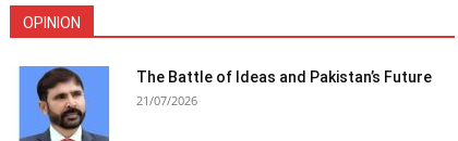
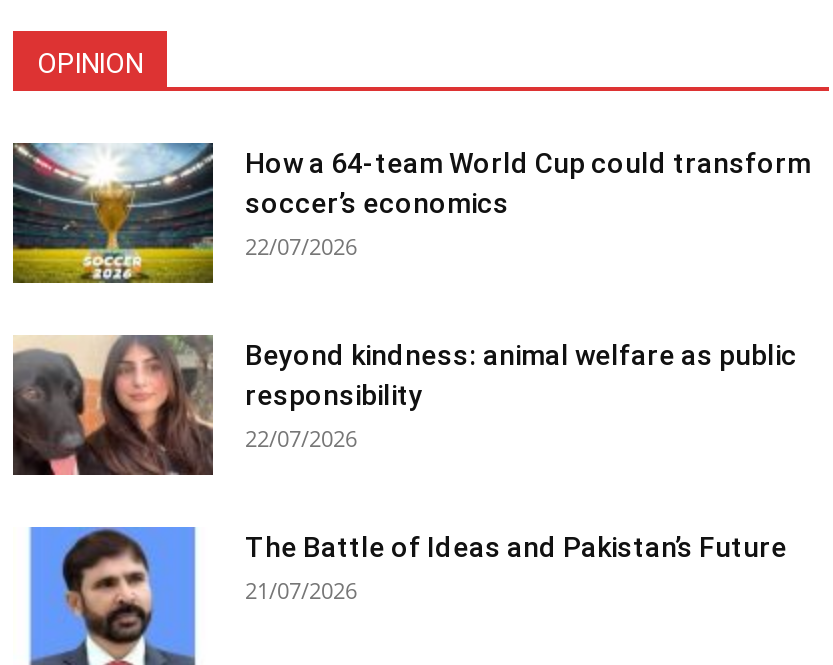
+ [image]
+ How a 64-team World Cup could transform
+ soccer’s economics
+ 22/07/2026
+ Beyond kindness: animal welfare as public
+ responsibility
+ 22/07/2026

+ [image]
